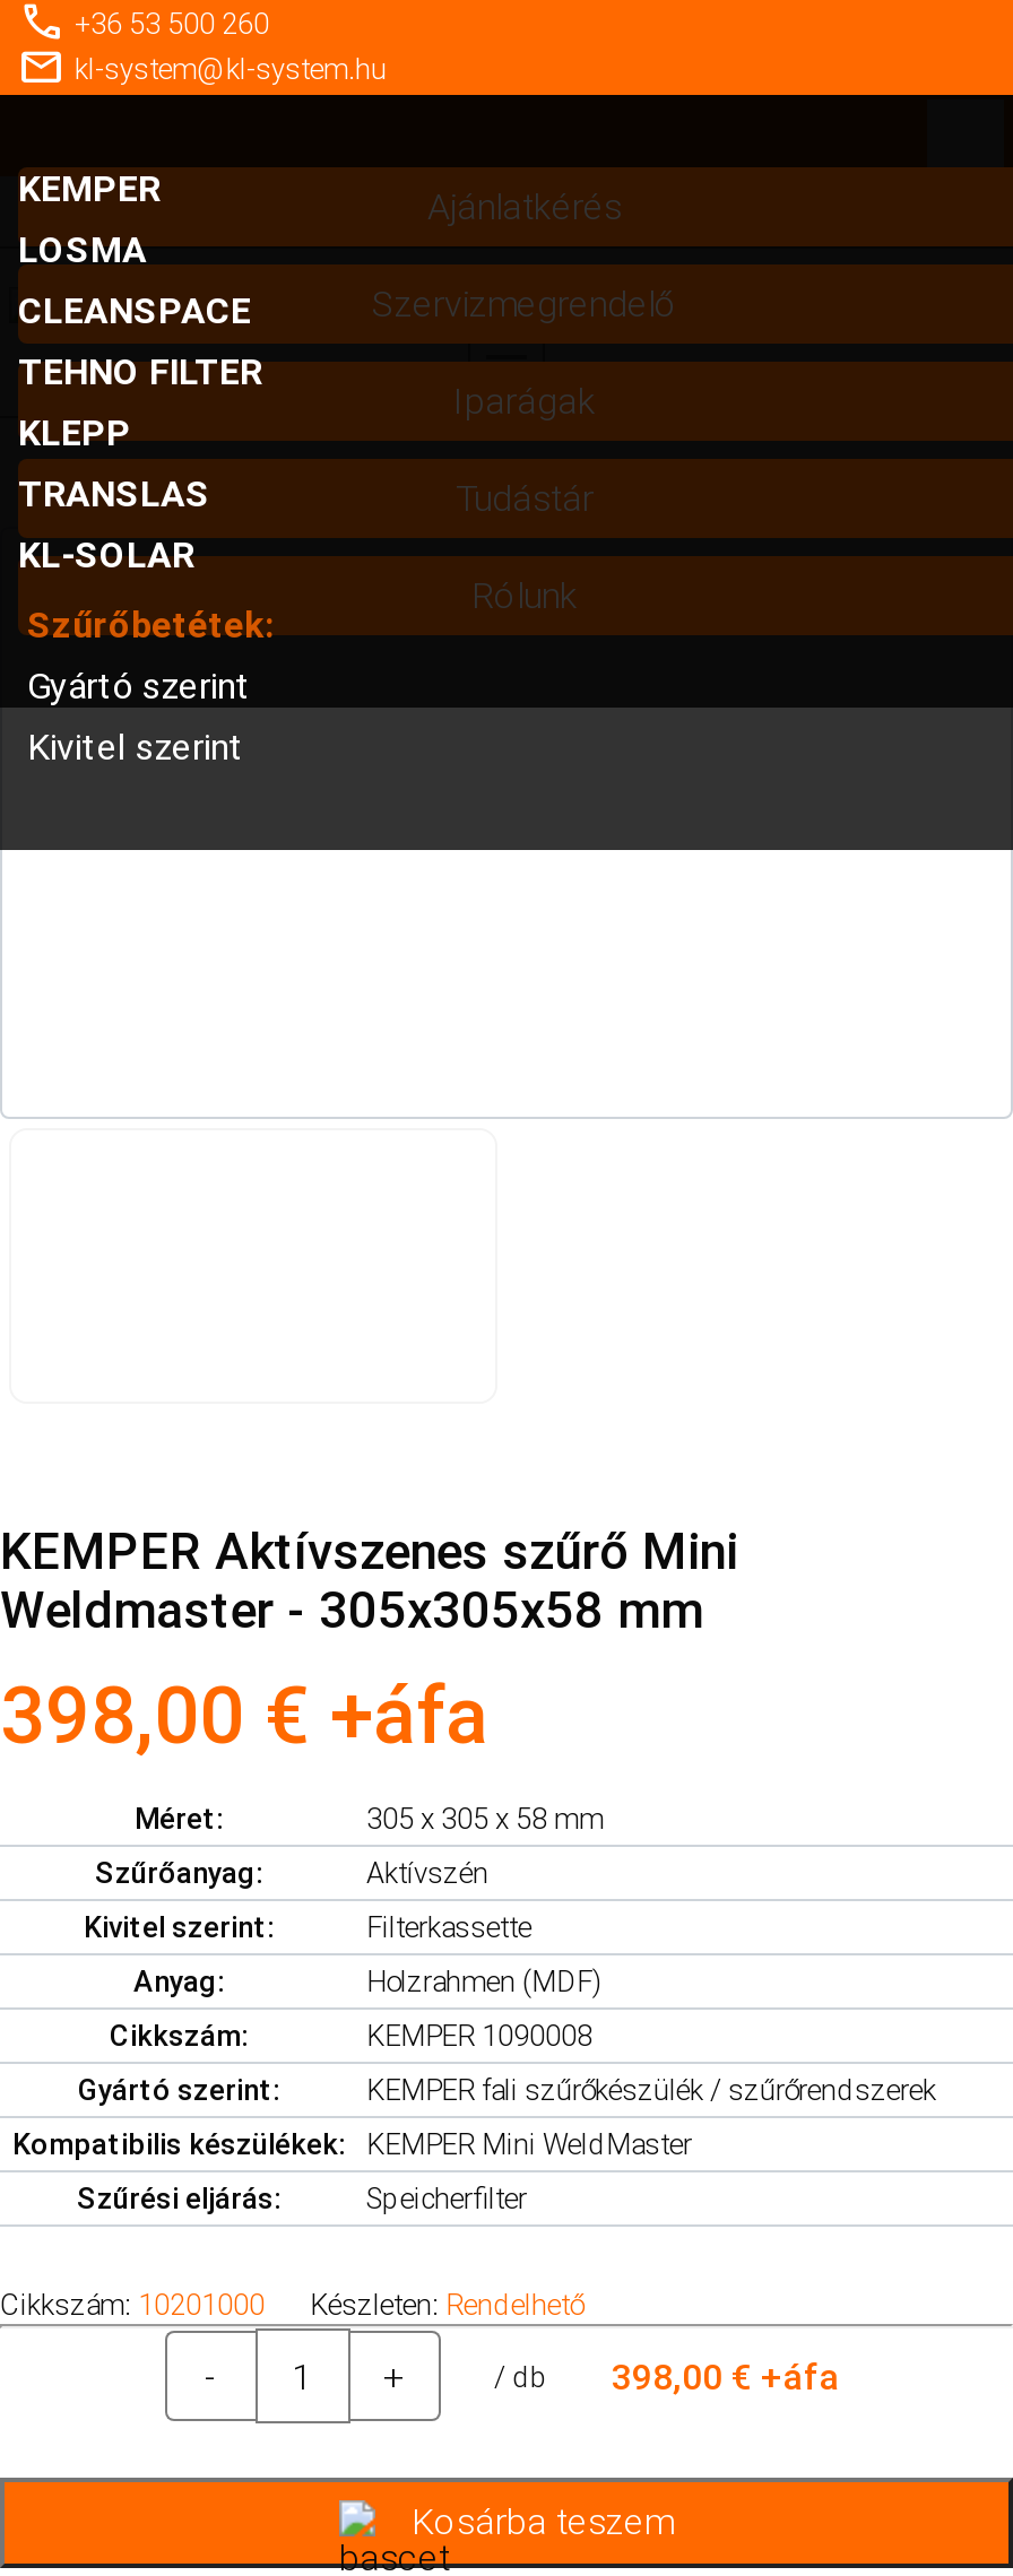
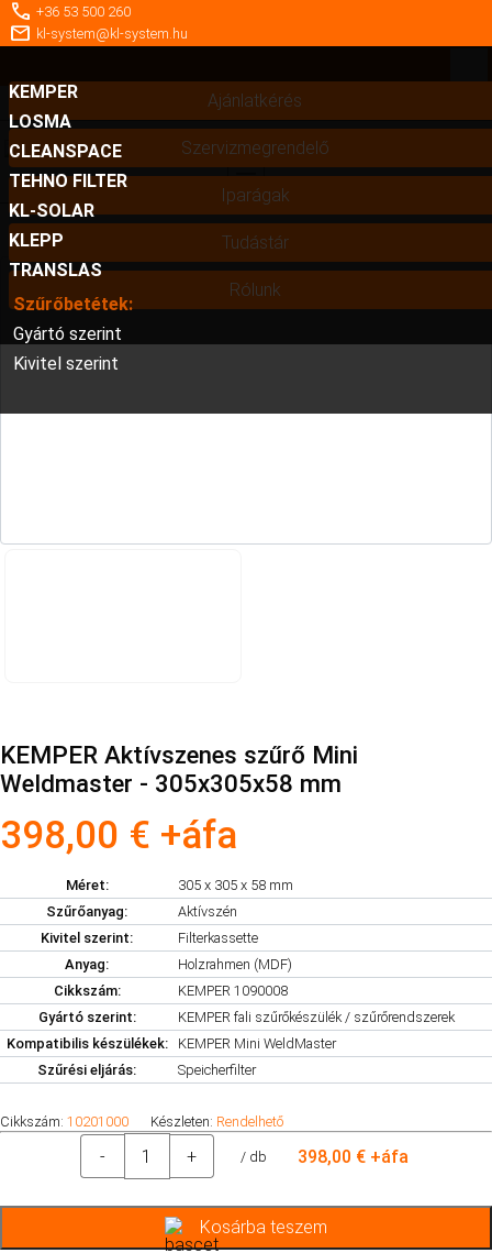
moved down: KLEPP | TRANSLAS

moved up: KL-SOLAR
